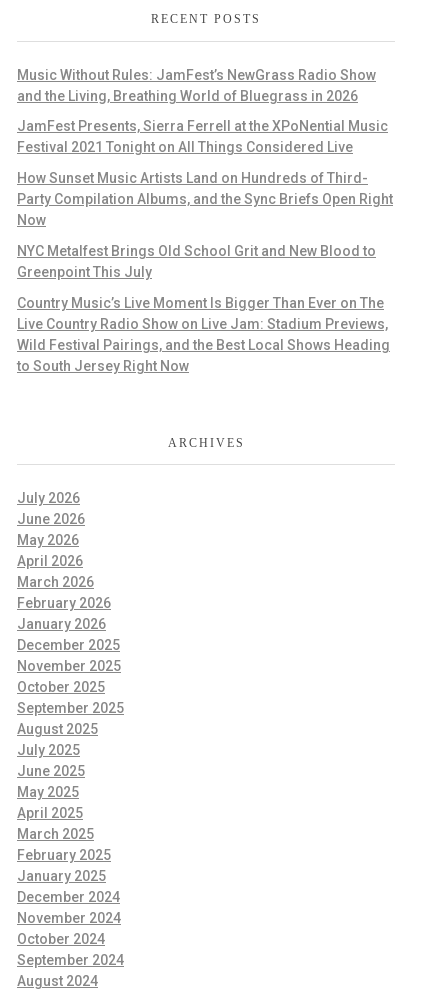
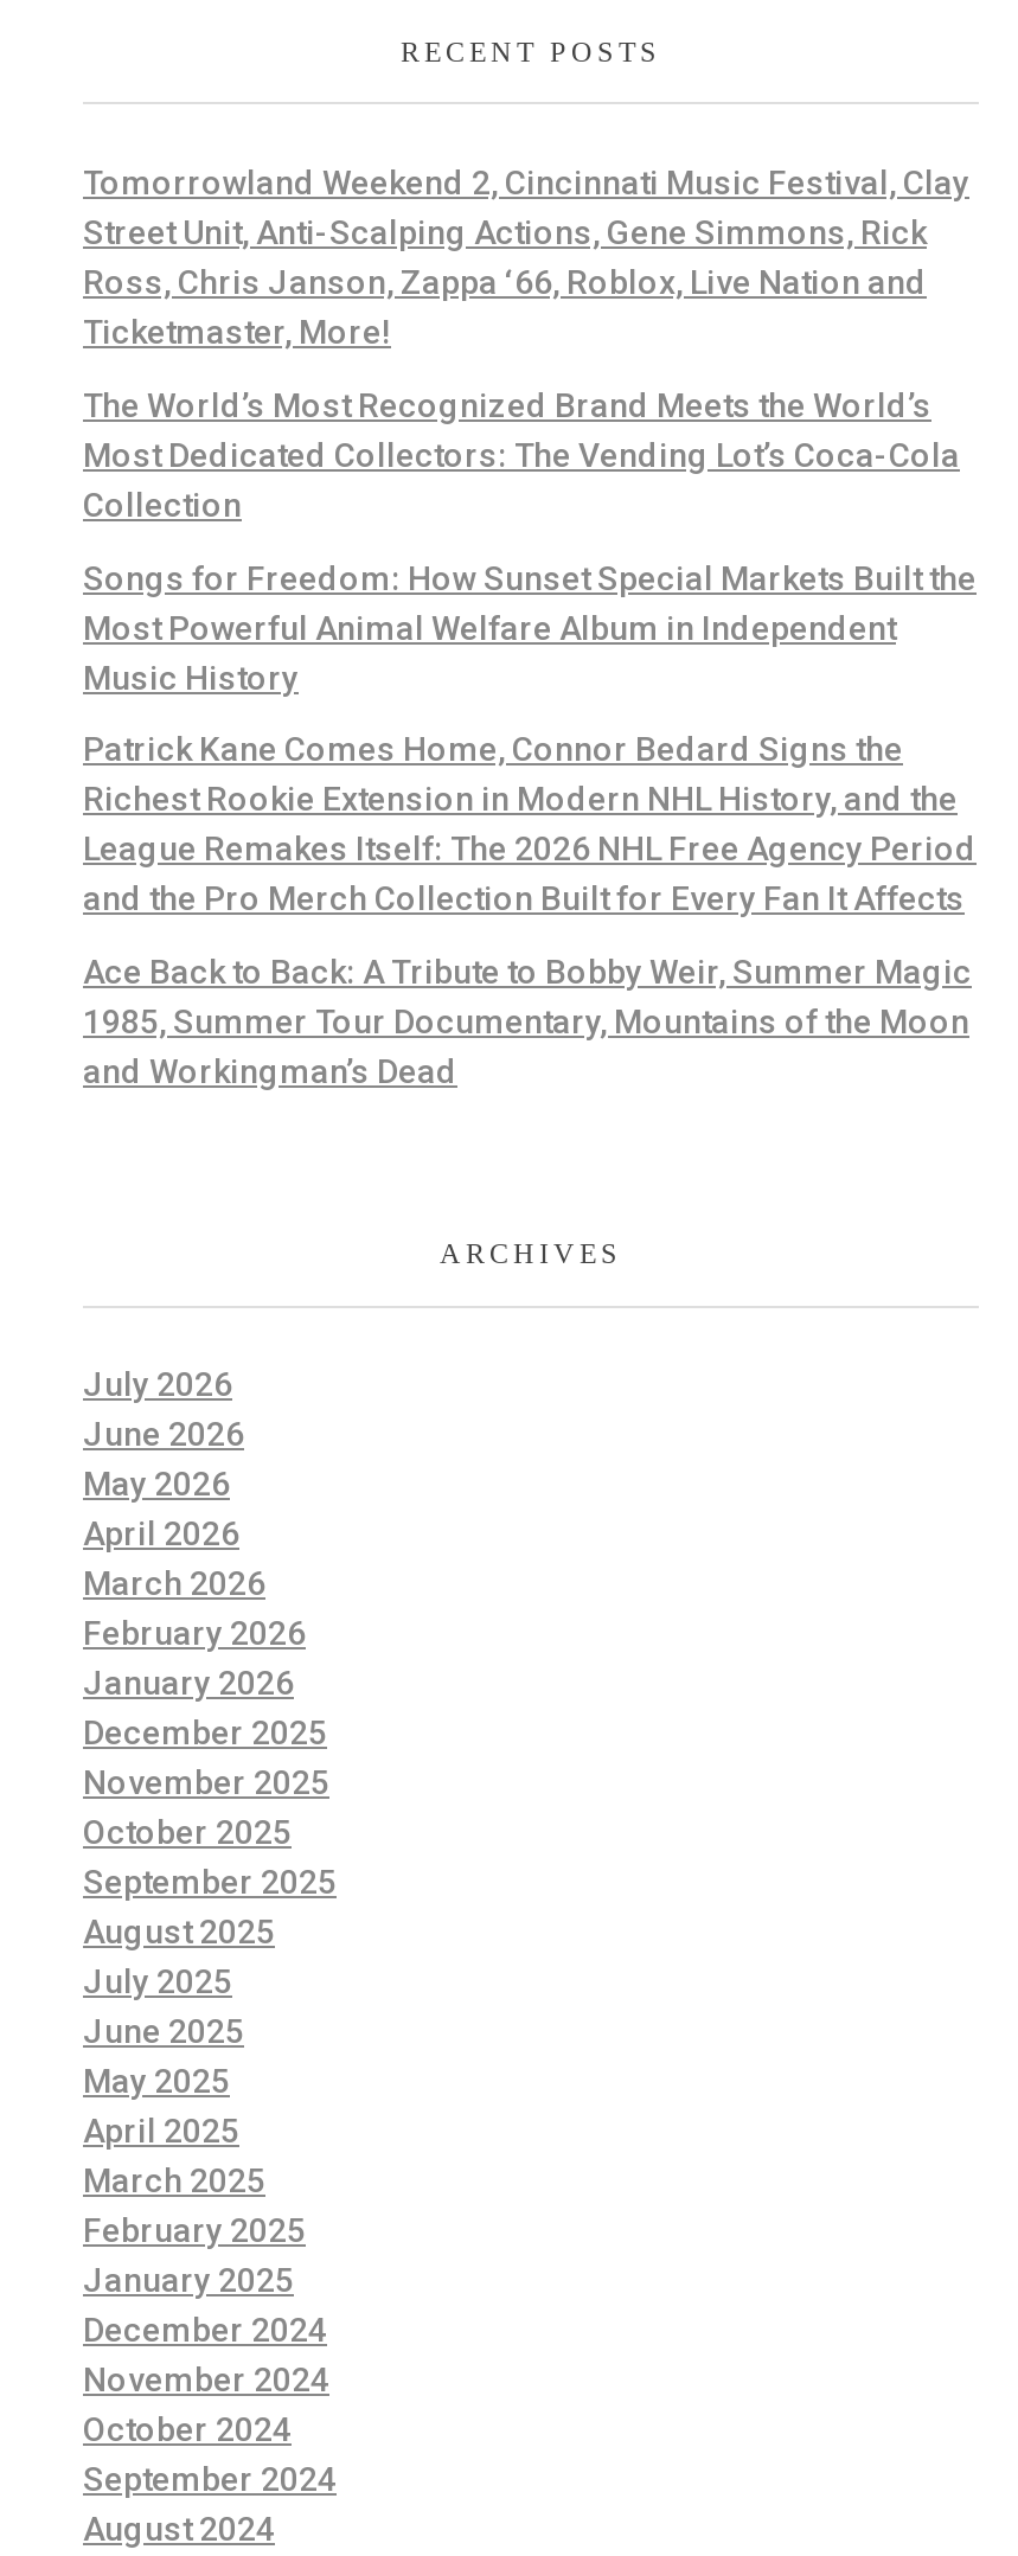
- Music Without Rules: JamFest’s NewGrass Radio Show
- and the Living, Breathing World of Bluegrass in 2026
+ Tomorrowland Weekend 2, Cincinnati Music Festival, Clay
+ Street Unit, Anti-Scalping Actions, Gene Simmons, Rick
+ Ross, Chris Janson, Zappa ‘66, Roblox, Live Nation and
+ Ticketmaster, More!

- JamFest Presents, Sierra Ferrell at the XPoNential Music
- Festival 2021 Tonight on All Things Considered Live
+ The World’s Most Recognized Brand Meets the World’s
+ Most Dedicated Collectors: The Vending Lot’s Coca-Cola
+ Collection

- How Sunset Music Artists Land on Hundreds of Third-
- Party Compilation Albums, and the Sync Briefs Open Right
- Now
+ Songs for Freedom: How Sunset Special Markets Built the
+ Most Powerful Animal Welfare Album in Independent
+ Music History

- NYC Metalfest Brings Old School Grit and New Blood to
- Greenpoint This July
+ Patrick Kane Comes Home, Connor Bedard Signs the
+ Richest Rookie Extension in Modern NHL History, and the
+ League Remakes Itself: The 2026 NHL Free Agency Period
+ and the Pro Merch Collection Built for Every Fan It Affects

- Country Music’s Live Moment Is Bigger Than Ever on The
- Live Country Radio Show on Live Jam: Stadium Previews,
- Wild Festival Pairings, and the Best Local Shows Heading
- to South Jersey Right Now
+ Ace Back to Back: A Tribute to Bobby Weir, Summer Magic
+ 1985, Summer Tour Documentary, Mountains of the Moon
+ and Workingman’s Dead
